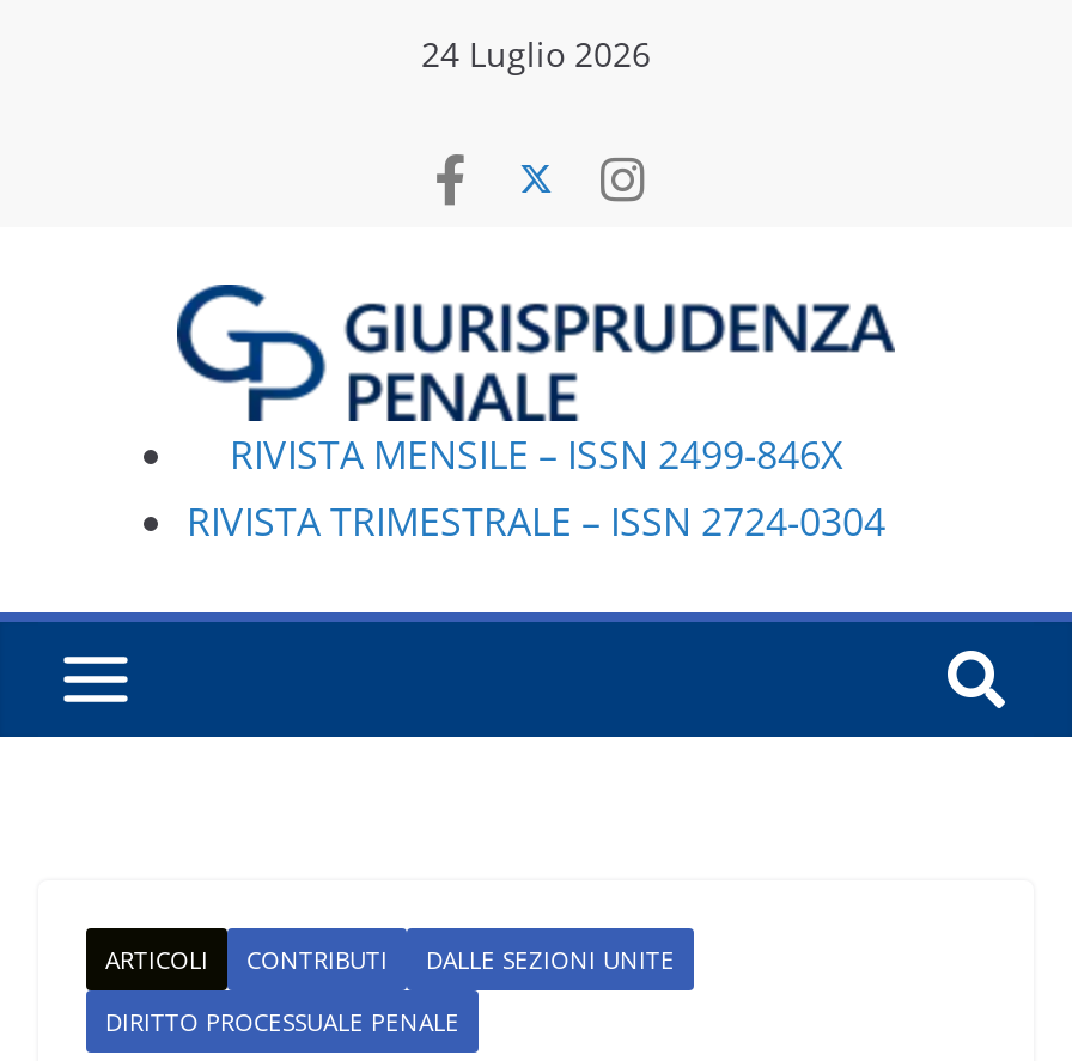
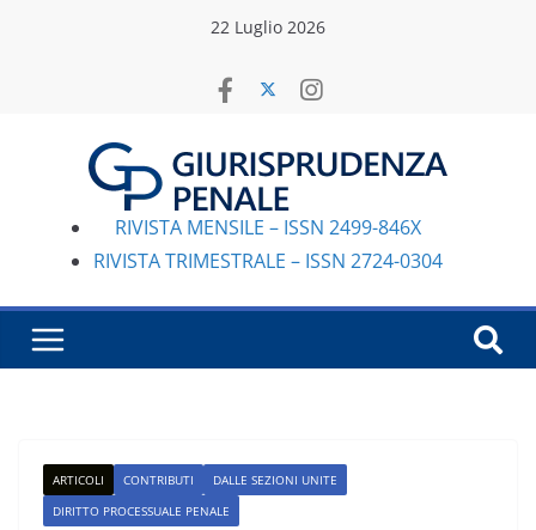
- 24 Luglio 2026
+ 22 Luglio 2026
